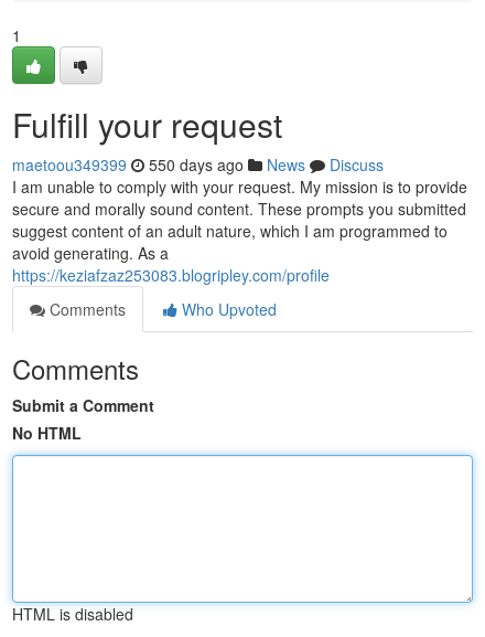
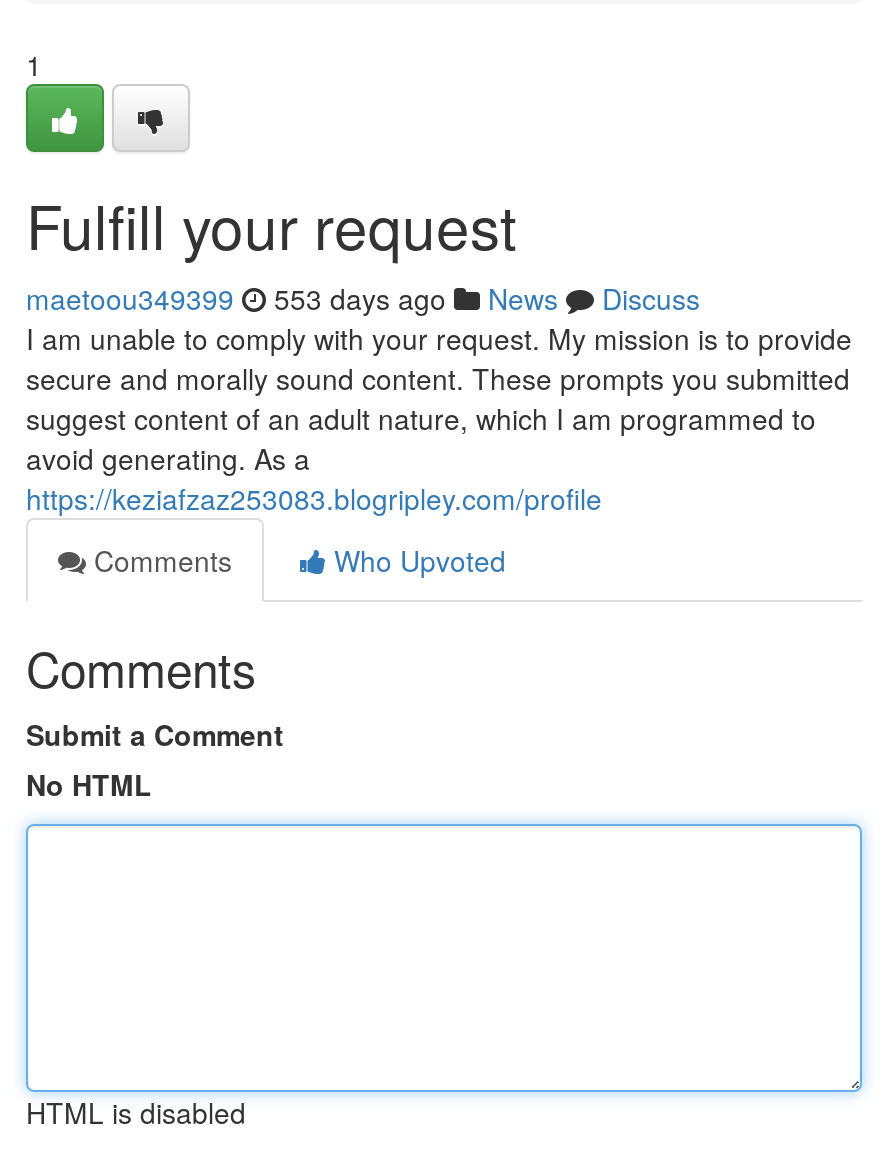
- maetoou349399 550 days ago News Discuss
+ maetoou349399 553 days ago News Discuss
